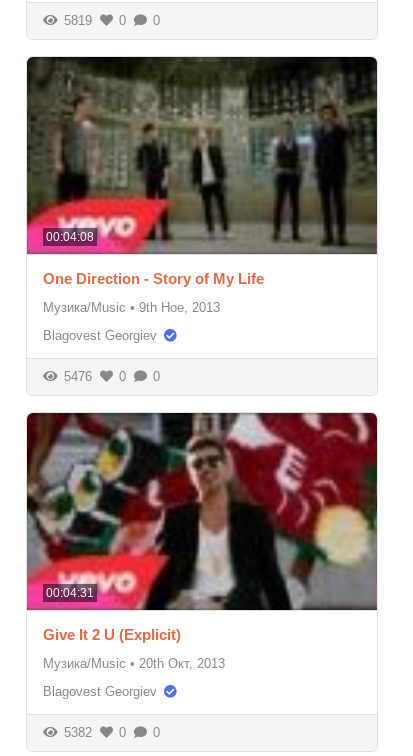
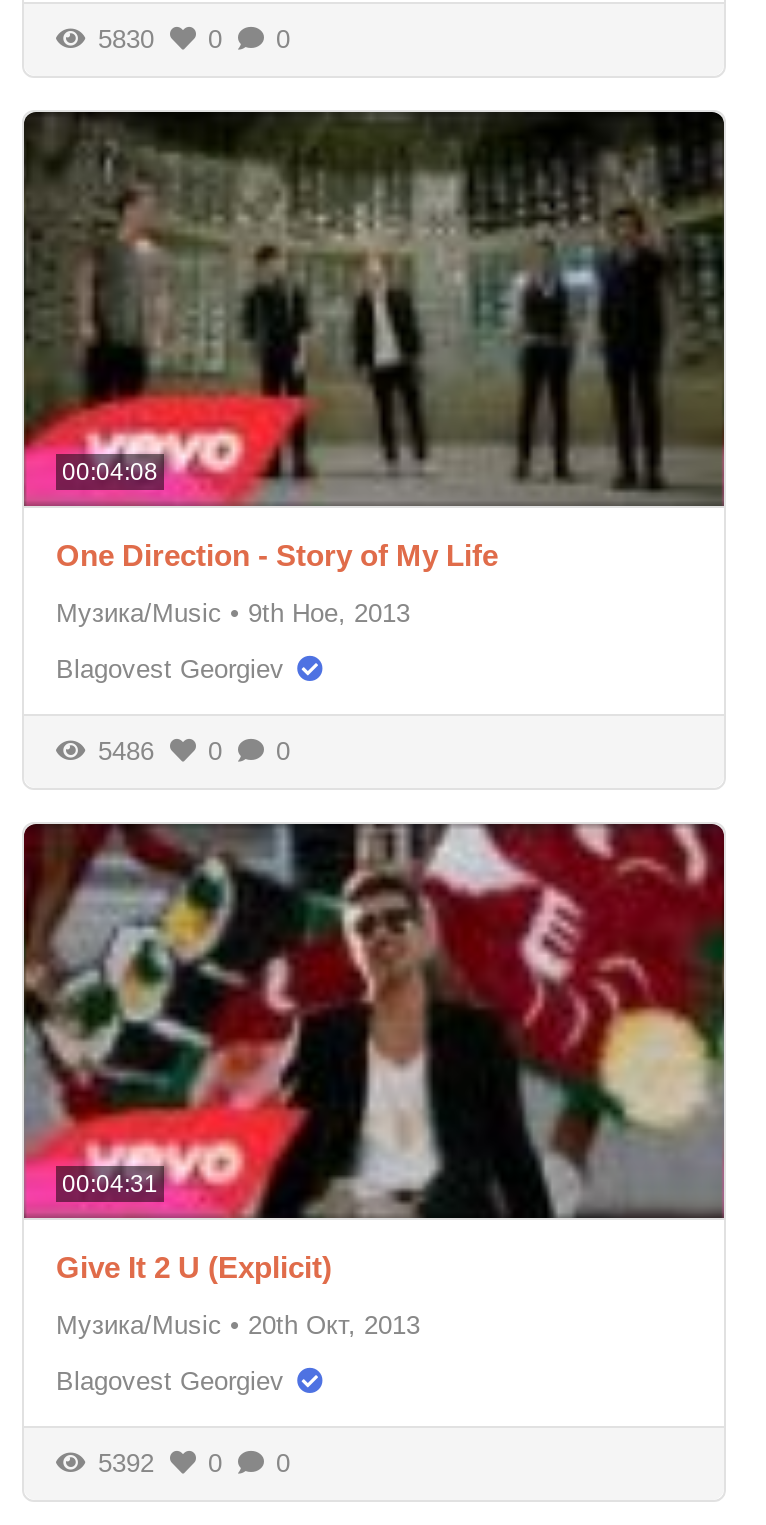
- 5819 0 0
+ 5830 0 0

- 5476 0 0
+ 5486 0 0

- 5382 0 0
+ 5392 0 0
